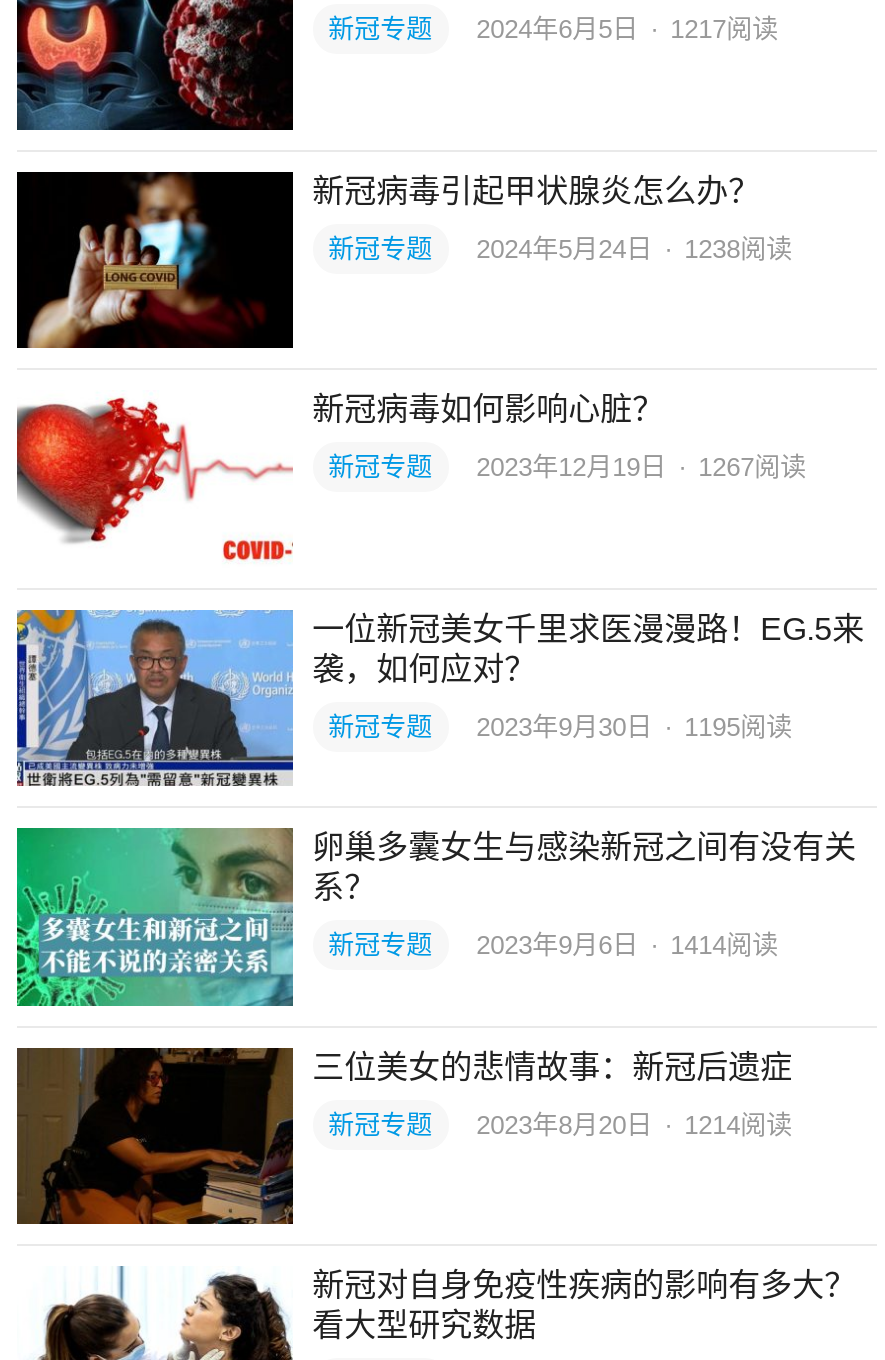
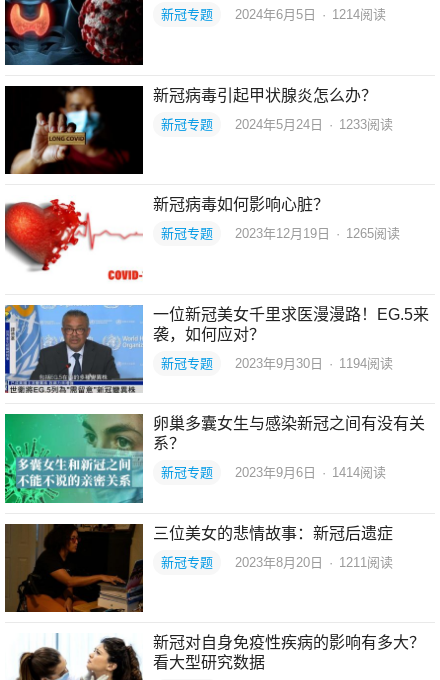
- 新冠专题 2024年6月5日 · 1217阅读
+ 新冠专题 2024年6月5日 · 1214阅读

- 新冠专题 2024年5月24日 · 1238阅读
+ 新冠专题 2024年5月24日 · 1233阅读

- 新冠专题 2023年12月19日 · 1267阅读
+ 新冠专题 2023年12月19日 · 1265阅读

- 新冠专题 2023年9月30日 · 1195阅读
+ 新冠专题 2023年9月30日 · 1194阅读

- 新冠专题 2023年8月20日 · 1214阅读
+ 新冠专题 2023年8月20日 · 1211阅读
